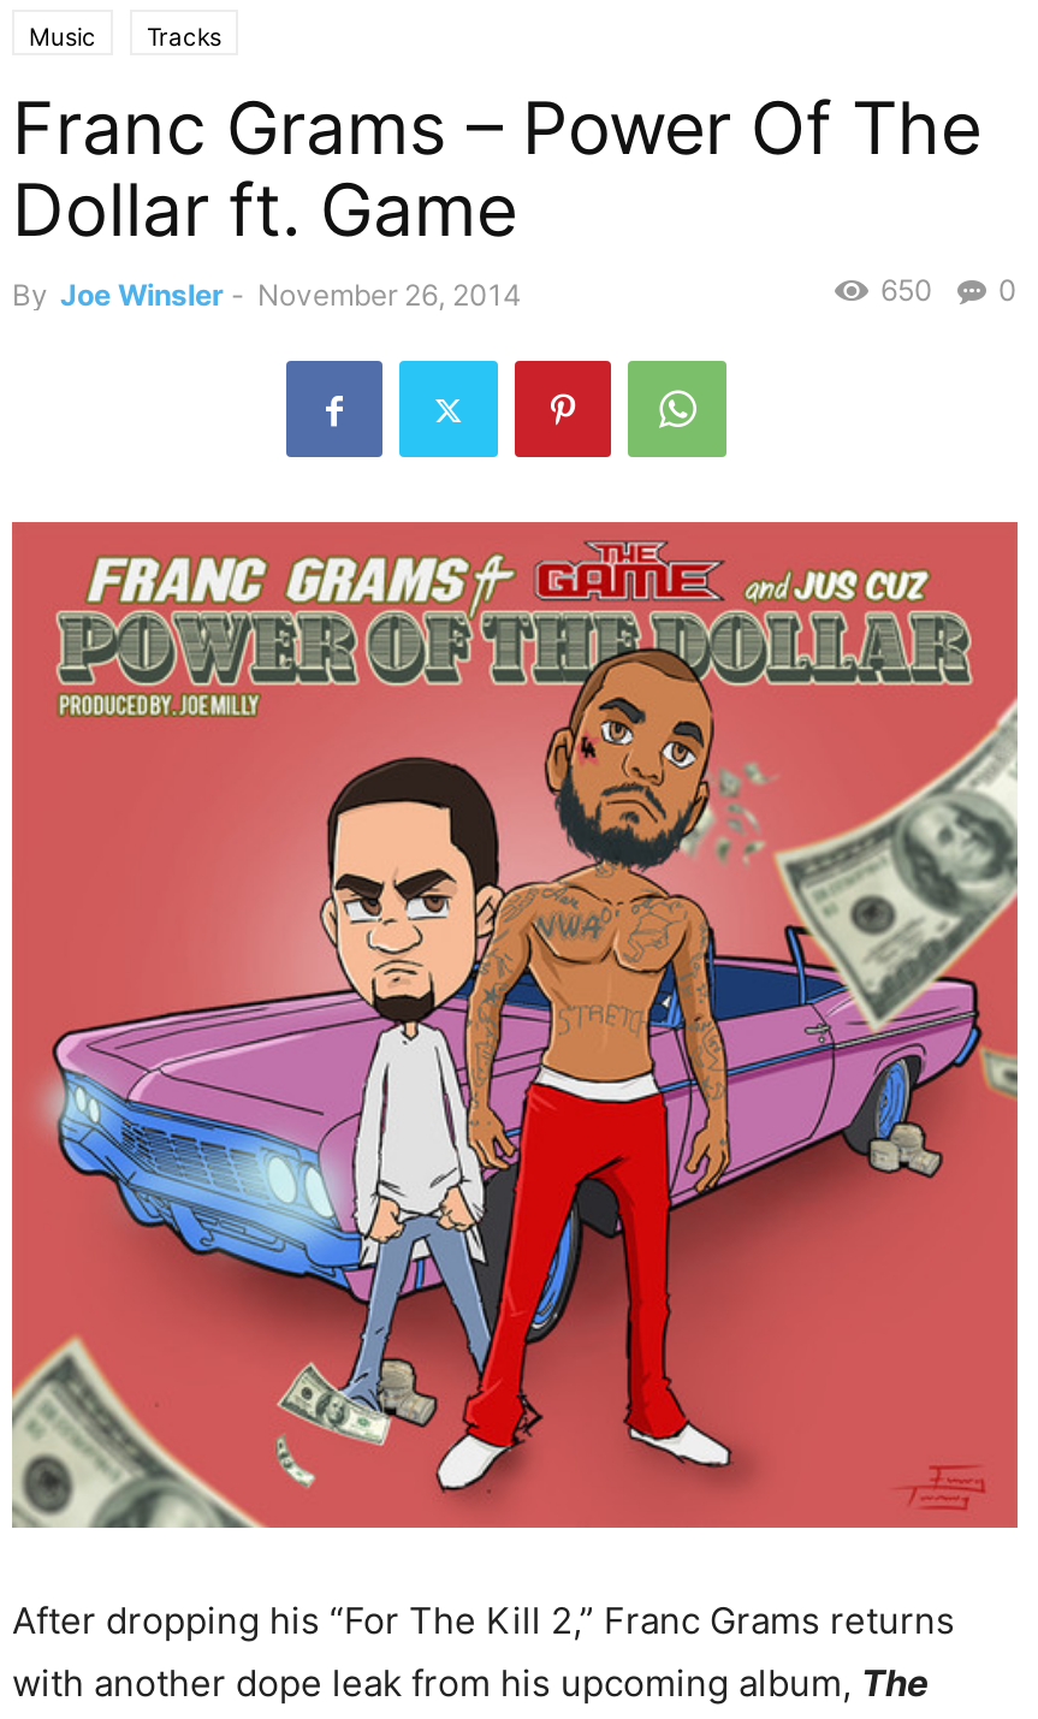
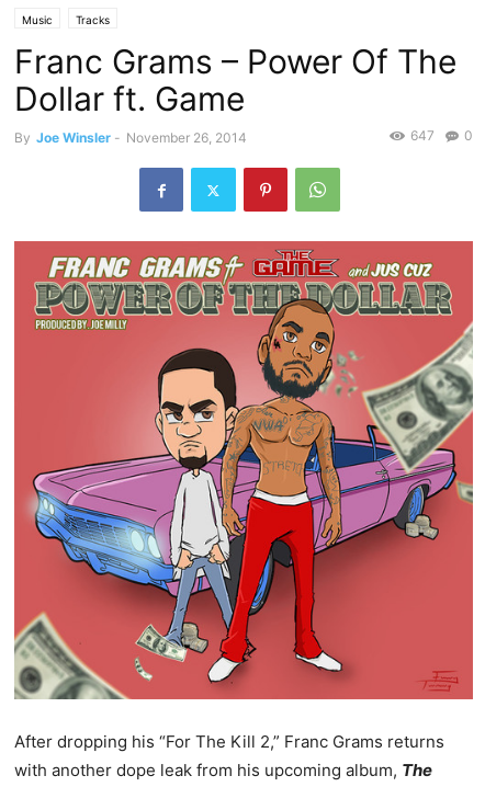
- 650 0
+ 647 0
